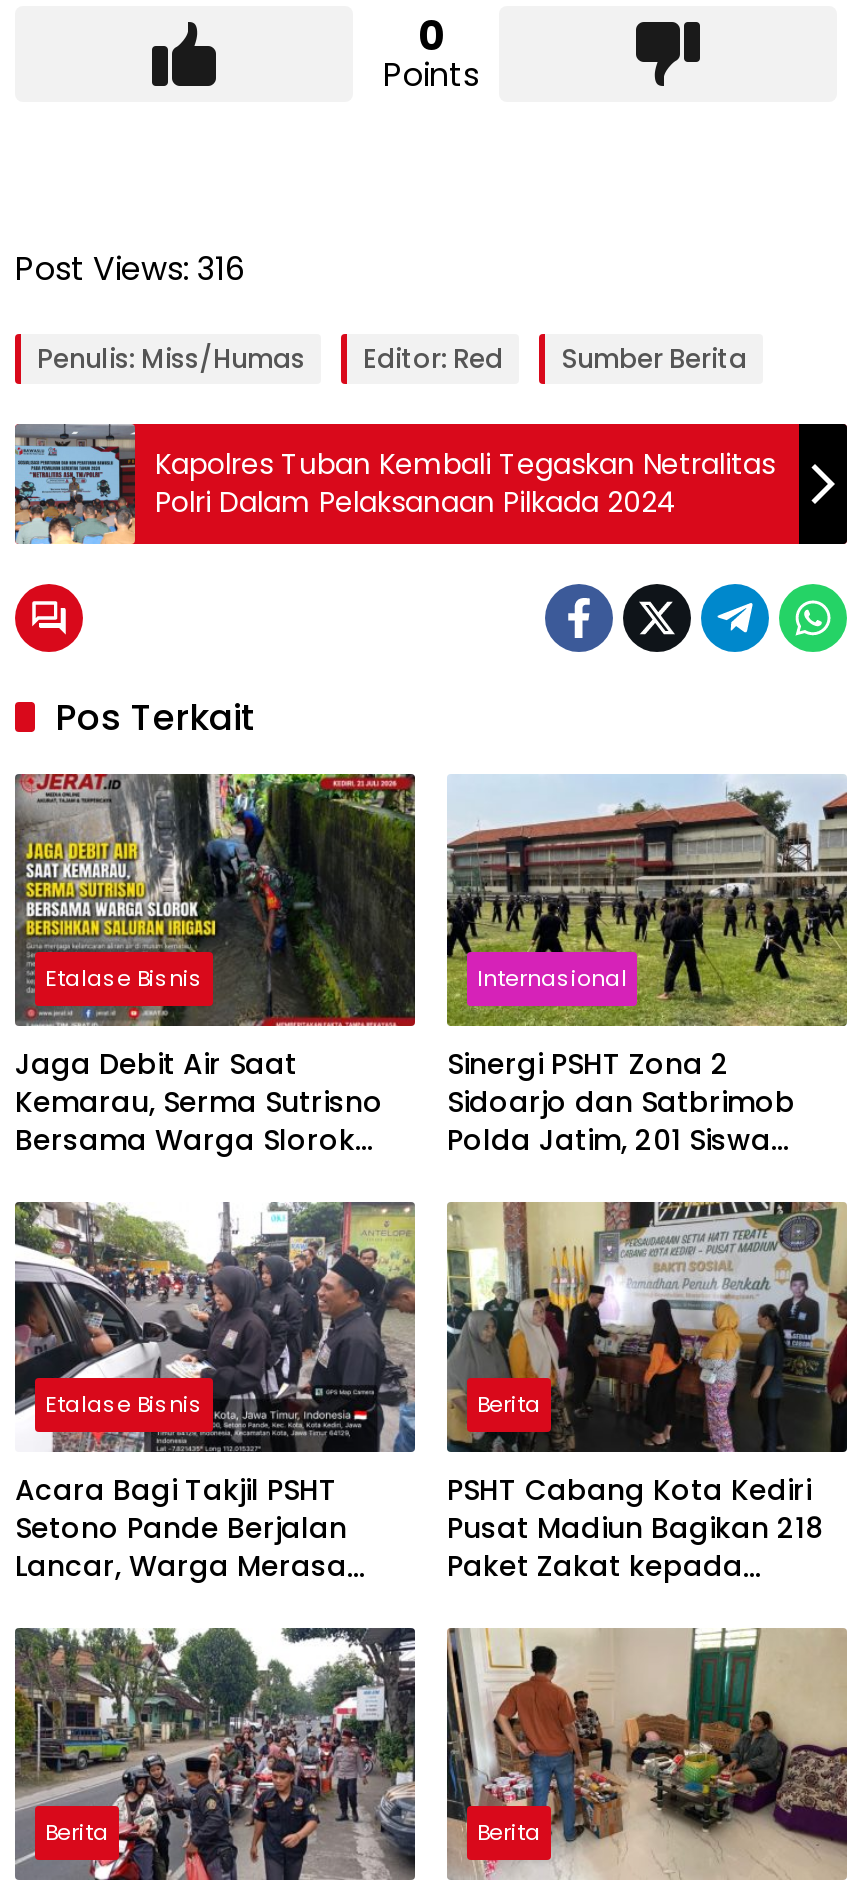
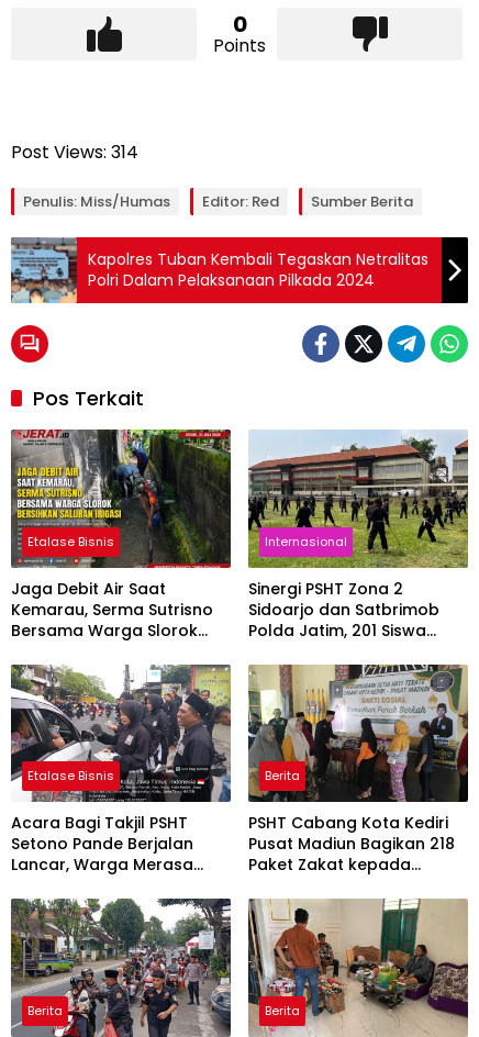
- Post Views: 316
+ Post Views: 314
